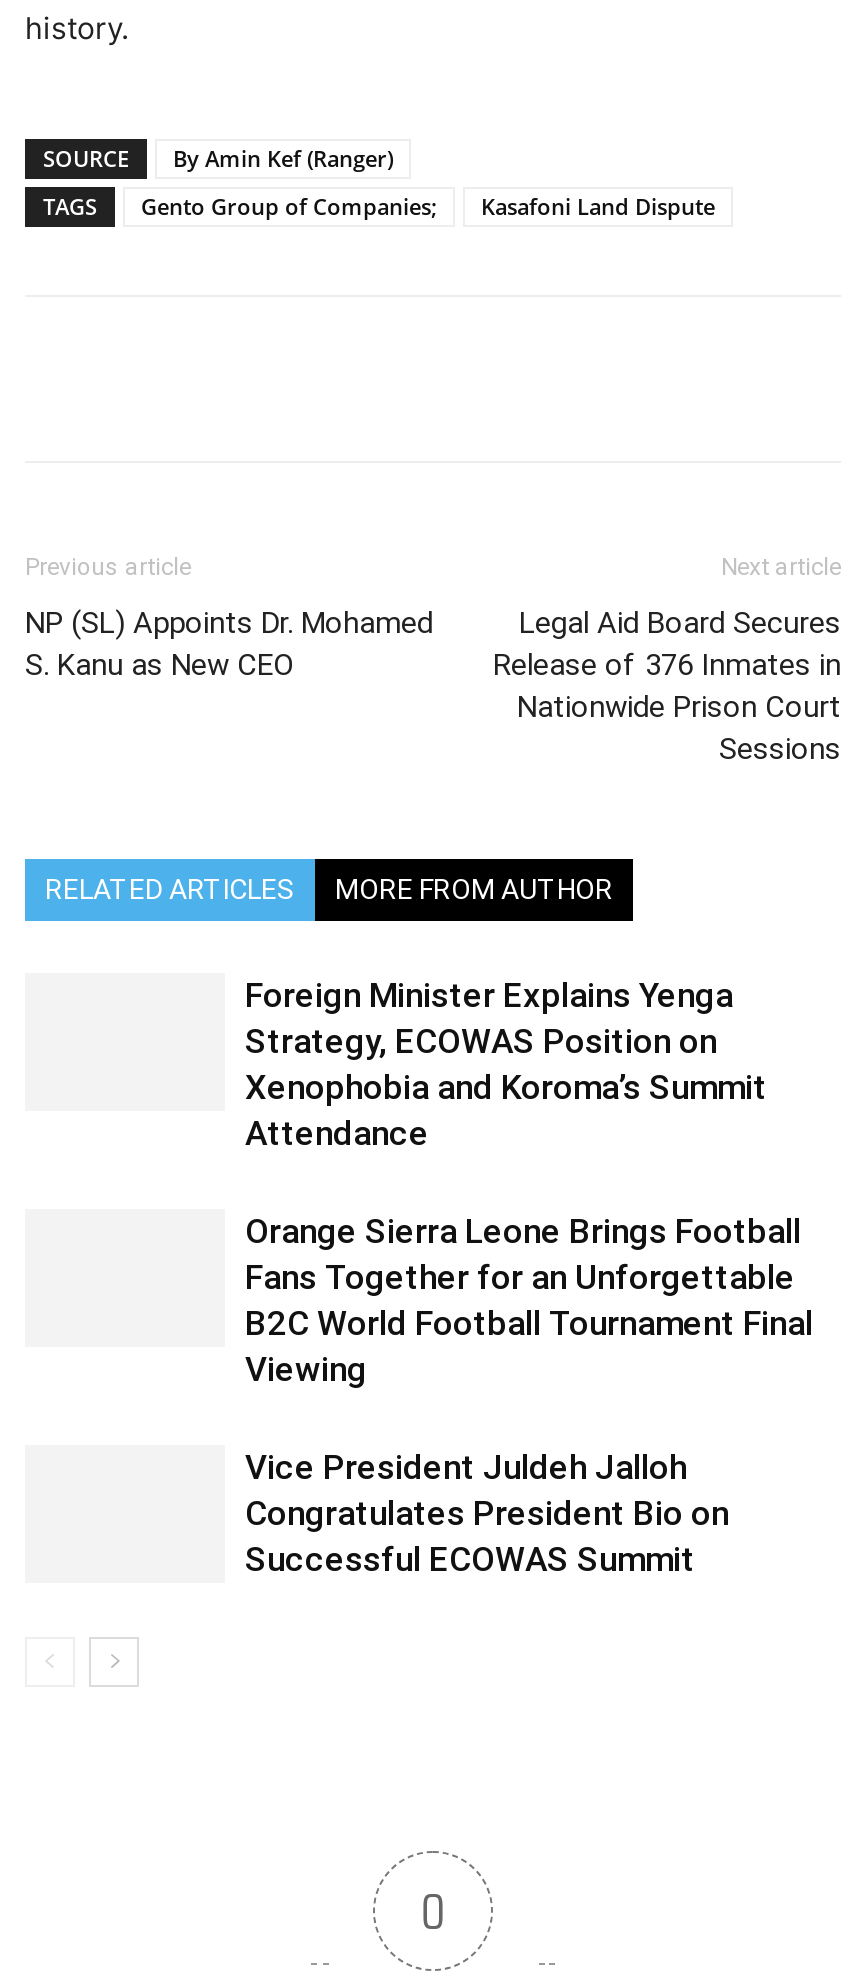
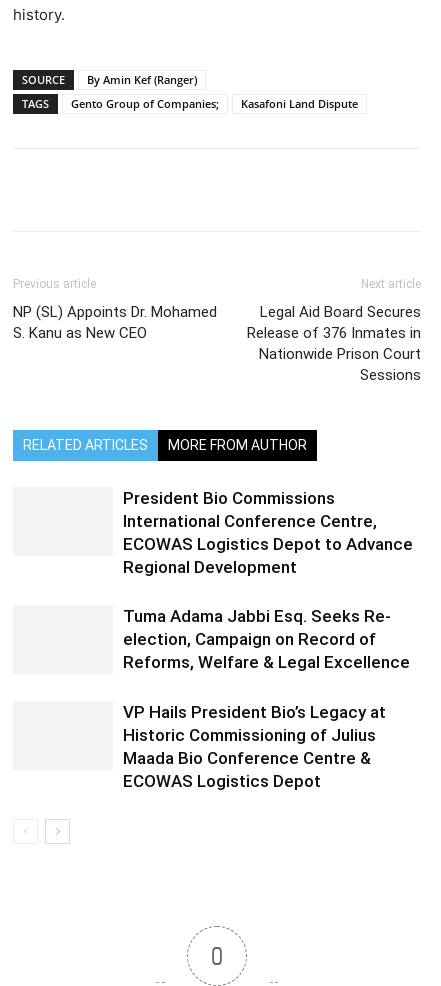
- Foreign Minister Explains Yenga
- Strategy, ECOWAS Position on
- Xenophobia and Koroma’s Summit
- Attendance
+ President Bio Commissions
+ International Conference Centre,
+ ECOWAS Logistics Depot to Advance
+ Regional Development

- Orange Sierra Leone Brings Football
- Fans Together for an Unforgettable
- B2C World Football Tournament Final
- Viewing
+ Tuma Adama Jabbi Esq. Seeks Re-
+ election, Campaign on Record of
+ Reforms, Welfare & Legal Excellence

- Vice President Juldeh Jalloh
- Congratulates President Bio on
- Successful ECOWAS Summit
+ VP Hails President Bio’s Legacy at
+ Historic Commissioning of Julius
+ Maada Bio Conference Centre &
+ ECOWAS Logistics Depot
